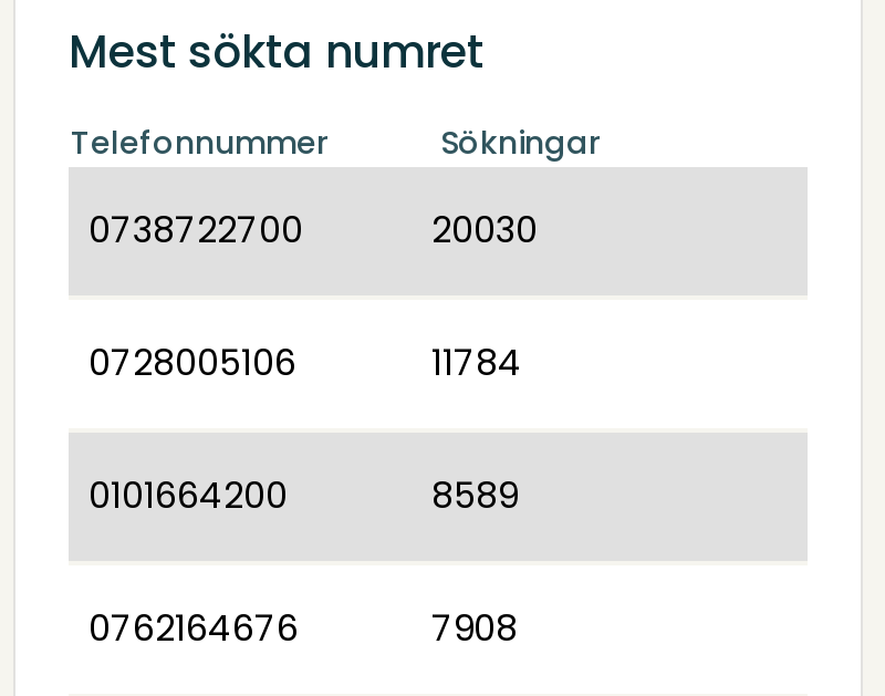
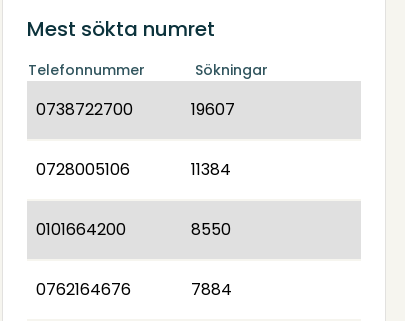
- 20030
+ 19607

- 11784
+ 11384

- 8589
+ 8550

- 7908
+ 7884
